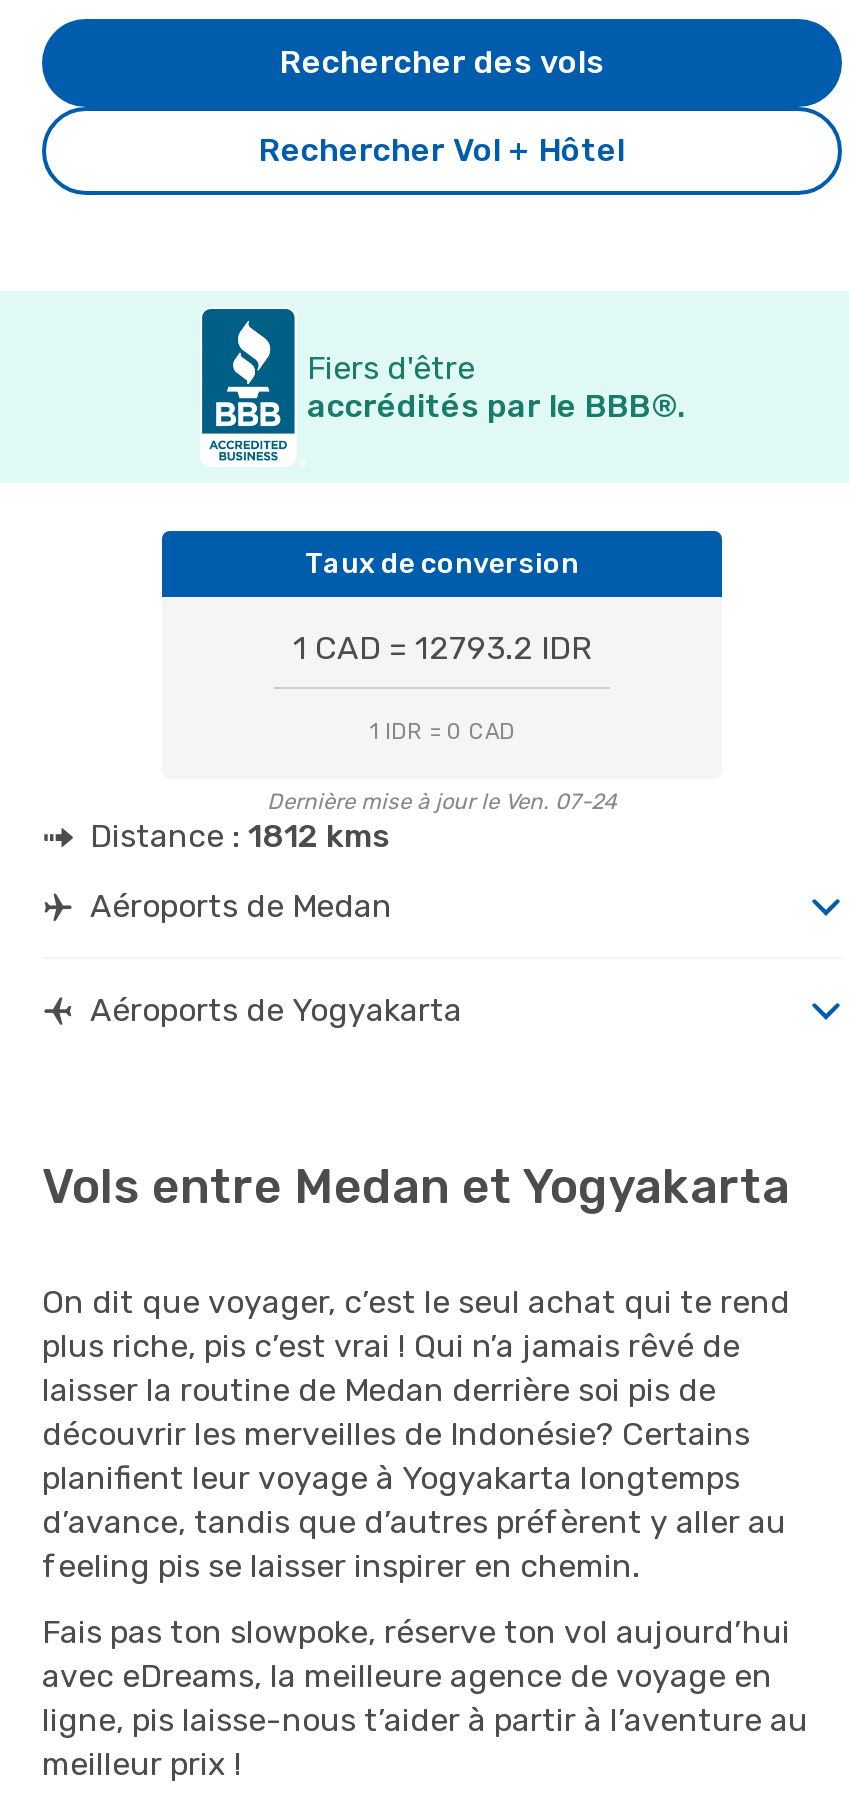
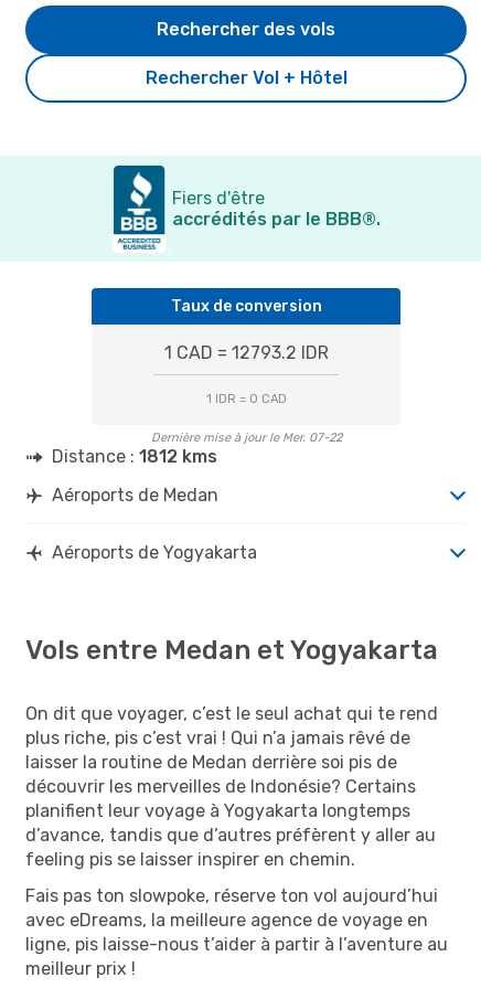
- Dernière mise à jour le Ven. 07-24
+ Dernière mise à jour le Mer. 07-22
